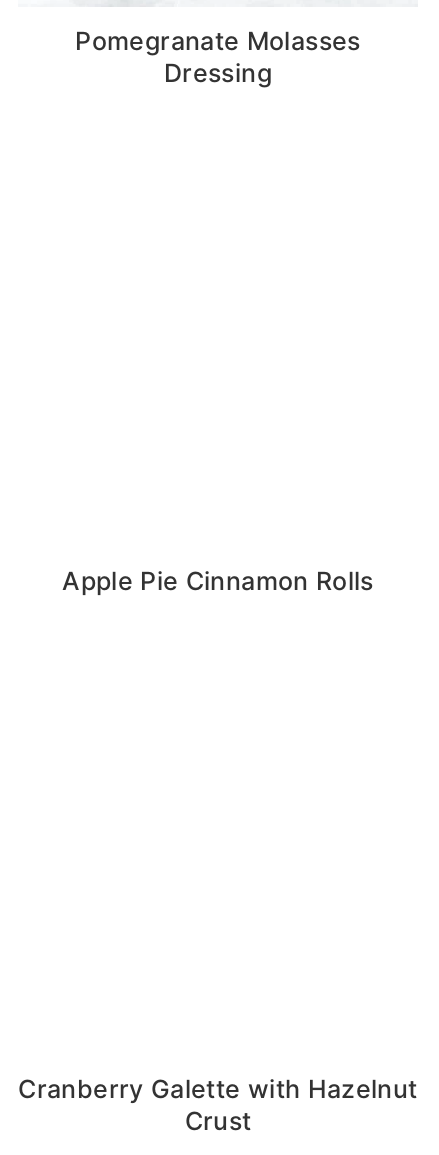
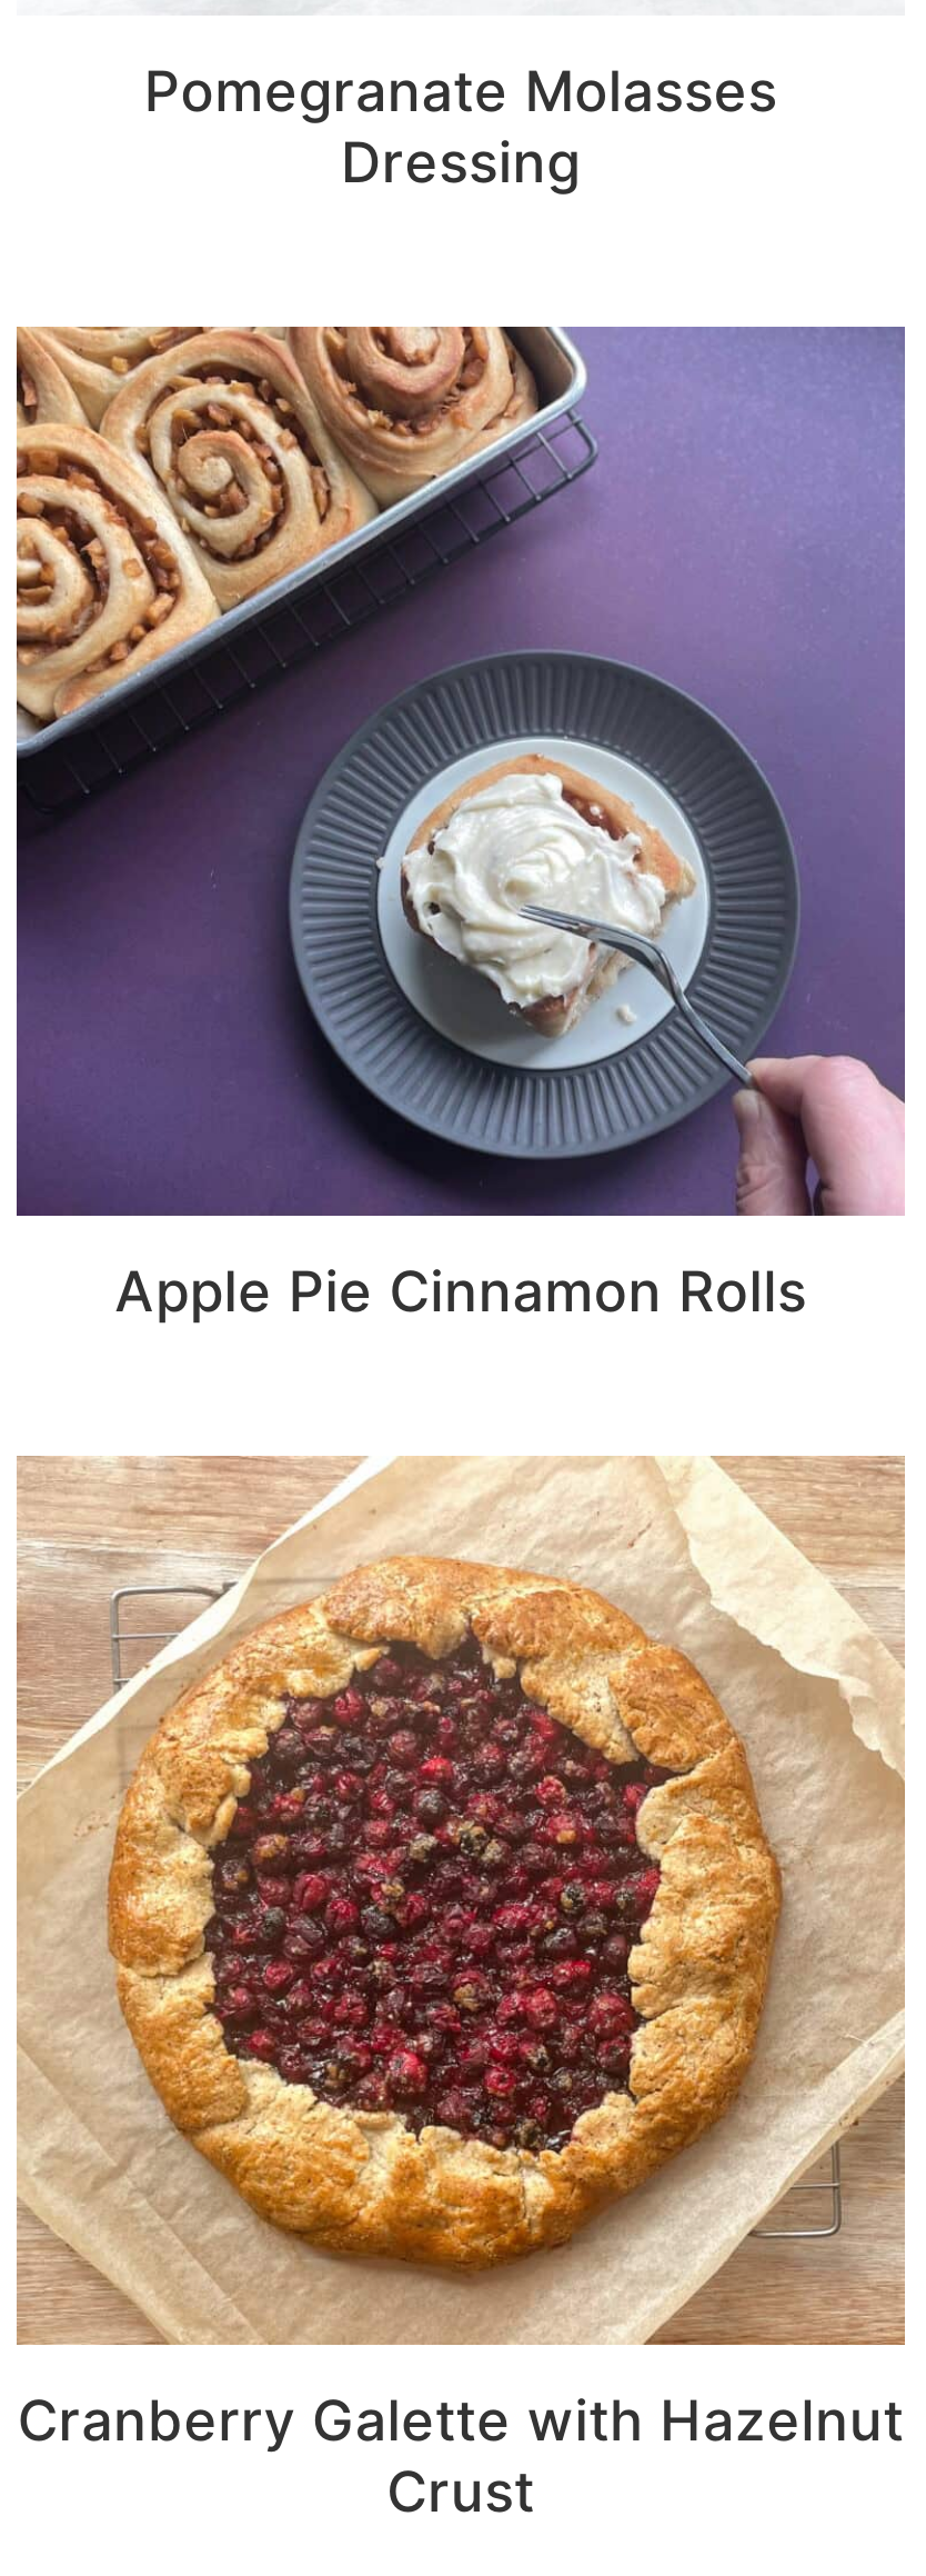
+ [image]

+ [image]
